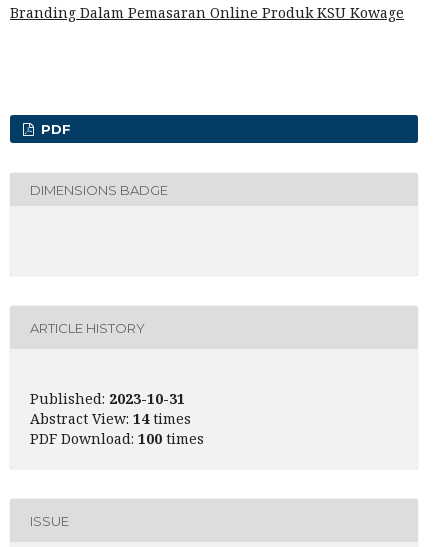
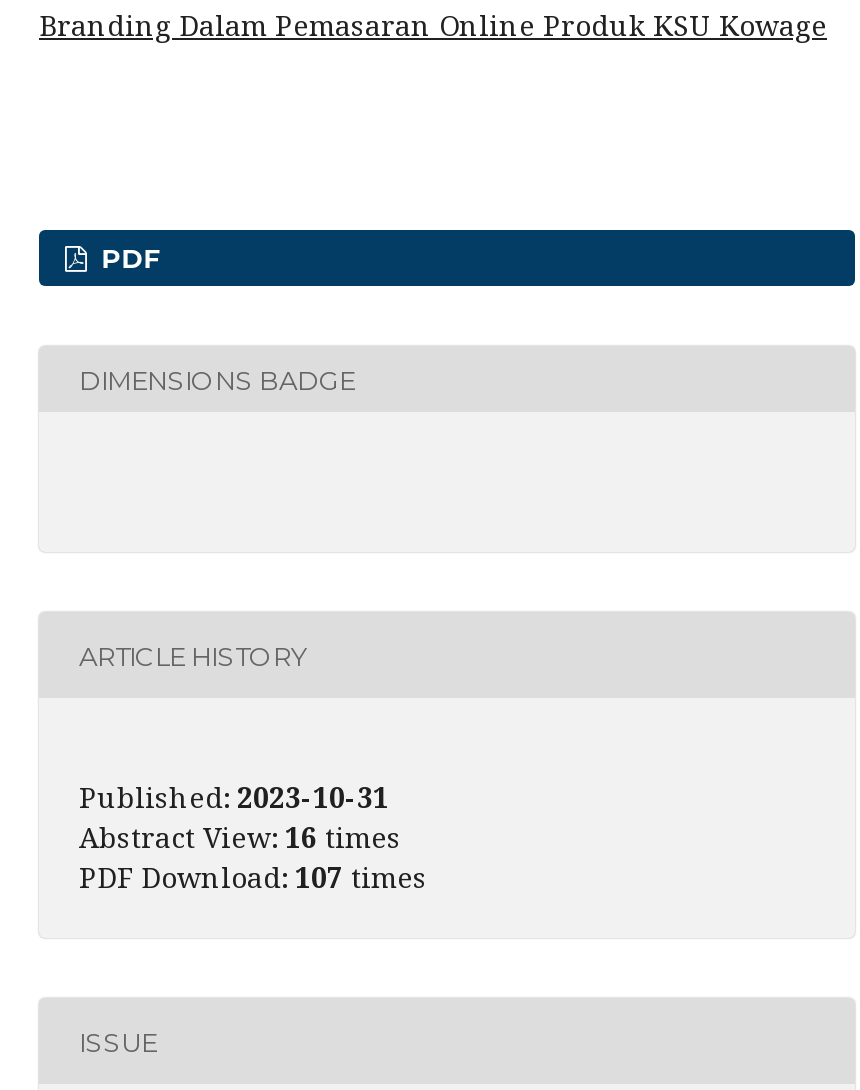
- Abstract View: 14 times
+ Abstract View: 16 times

- PDF Download: 100 times
+ PDF Download: 107 times
